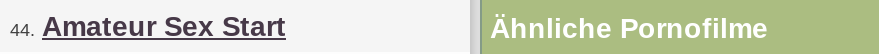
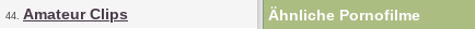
- 44. Amateur Sex Start
+ 44. Amateur Clips
